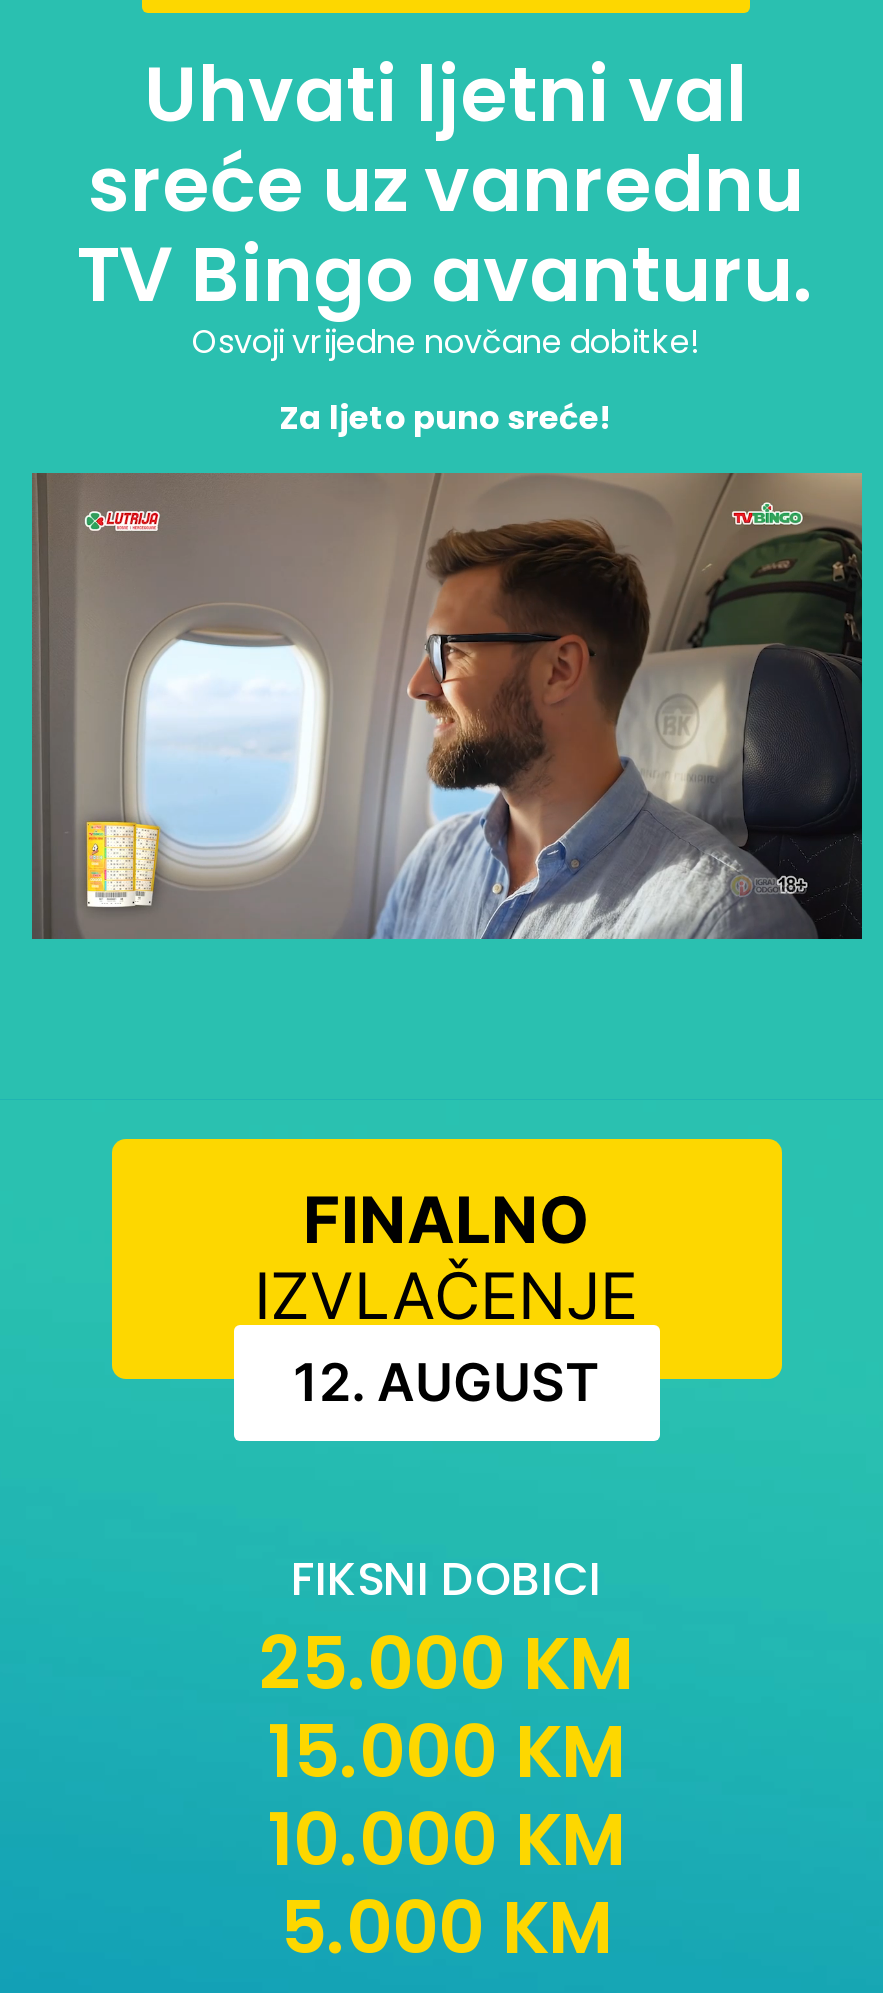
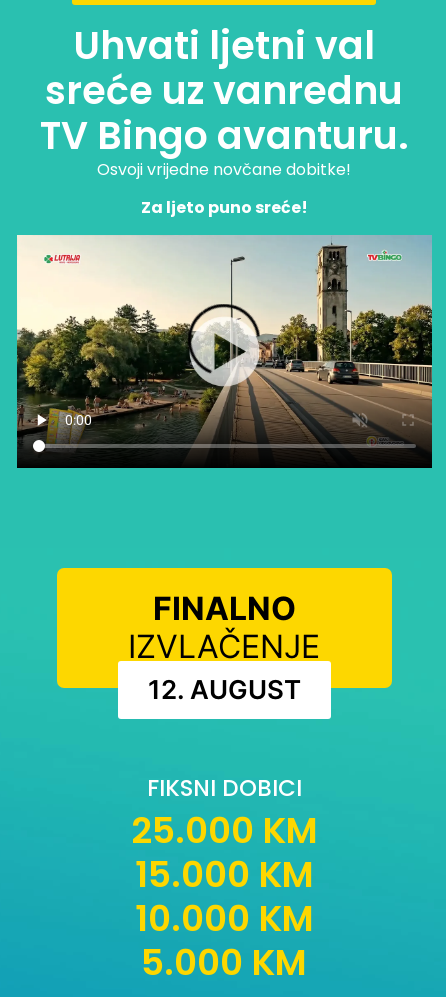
- [image]
+ [image]
